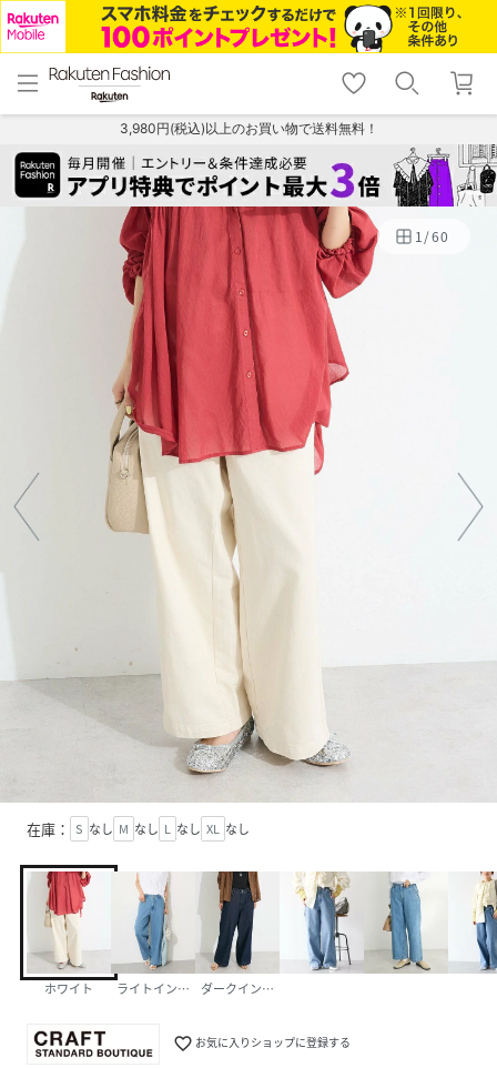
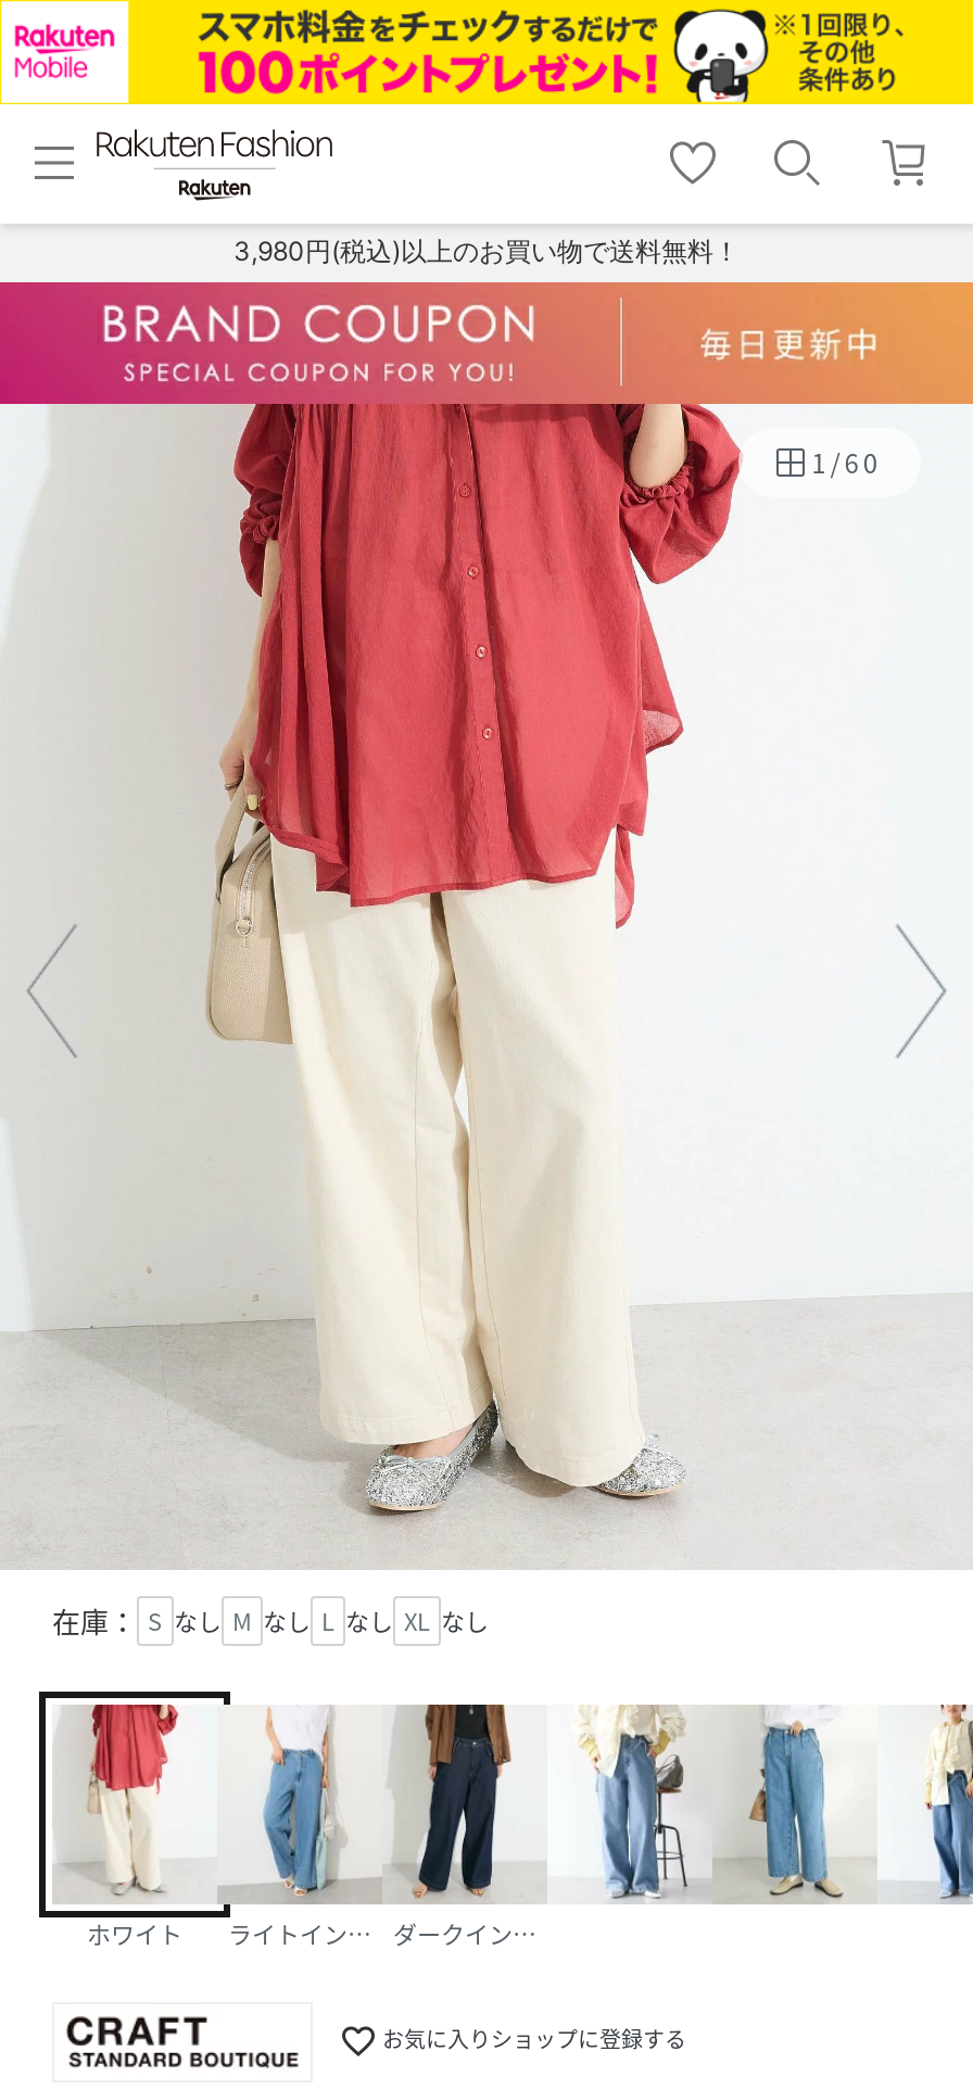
- [image]
+ [image]
